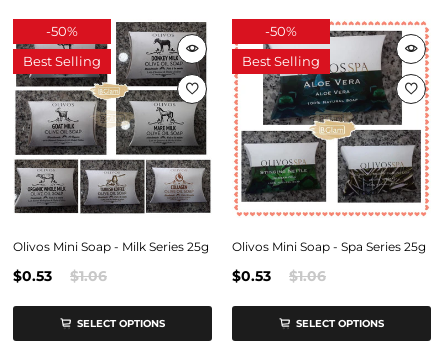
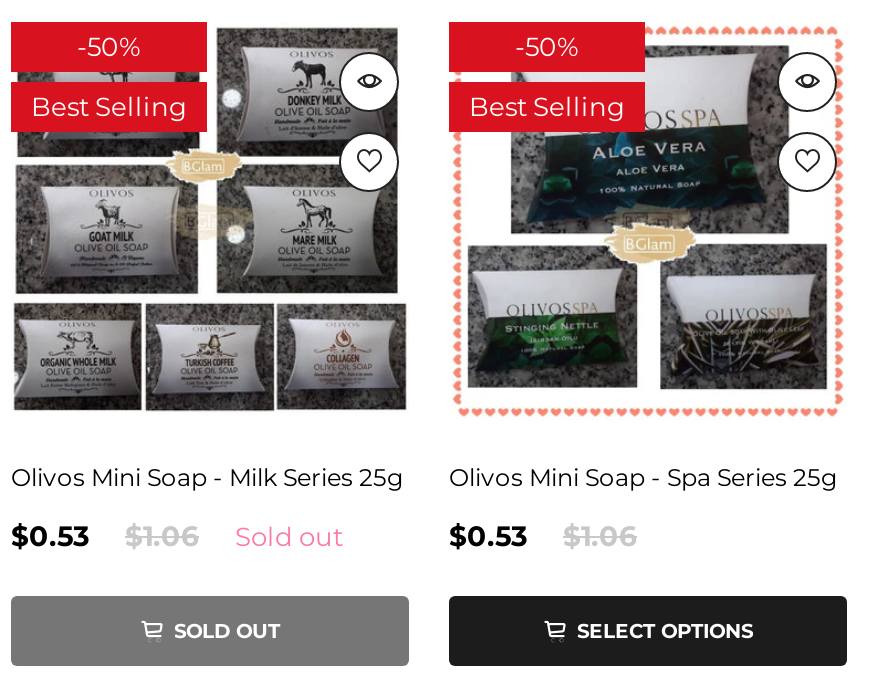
- SELECT OPTIONS
+ Sold out
+ SOLD OUT
